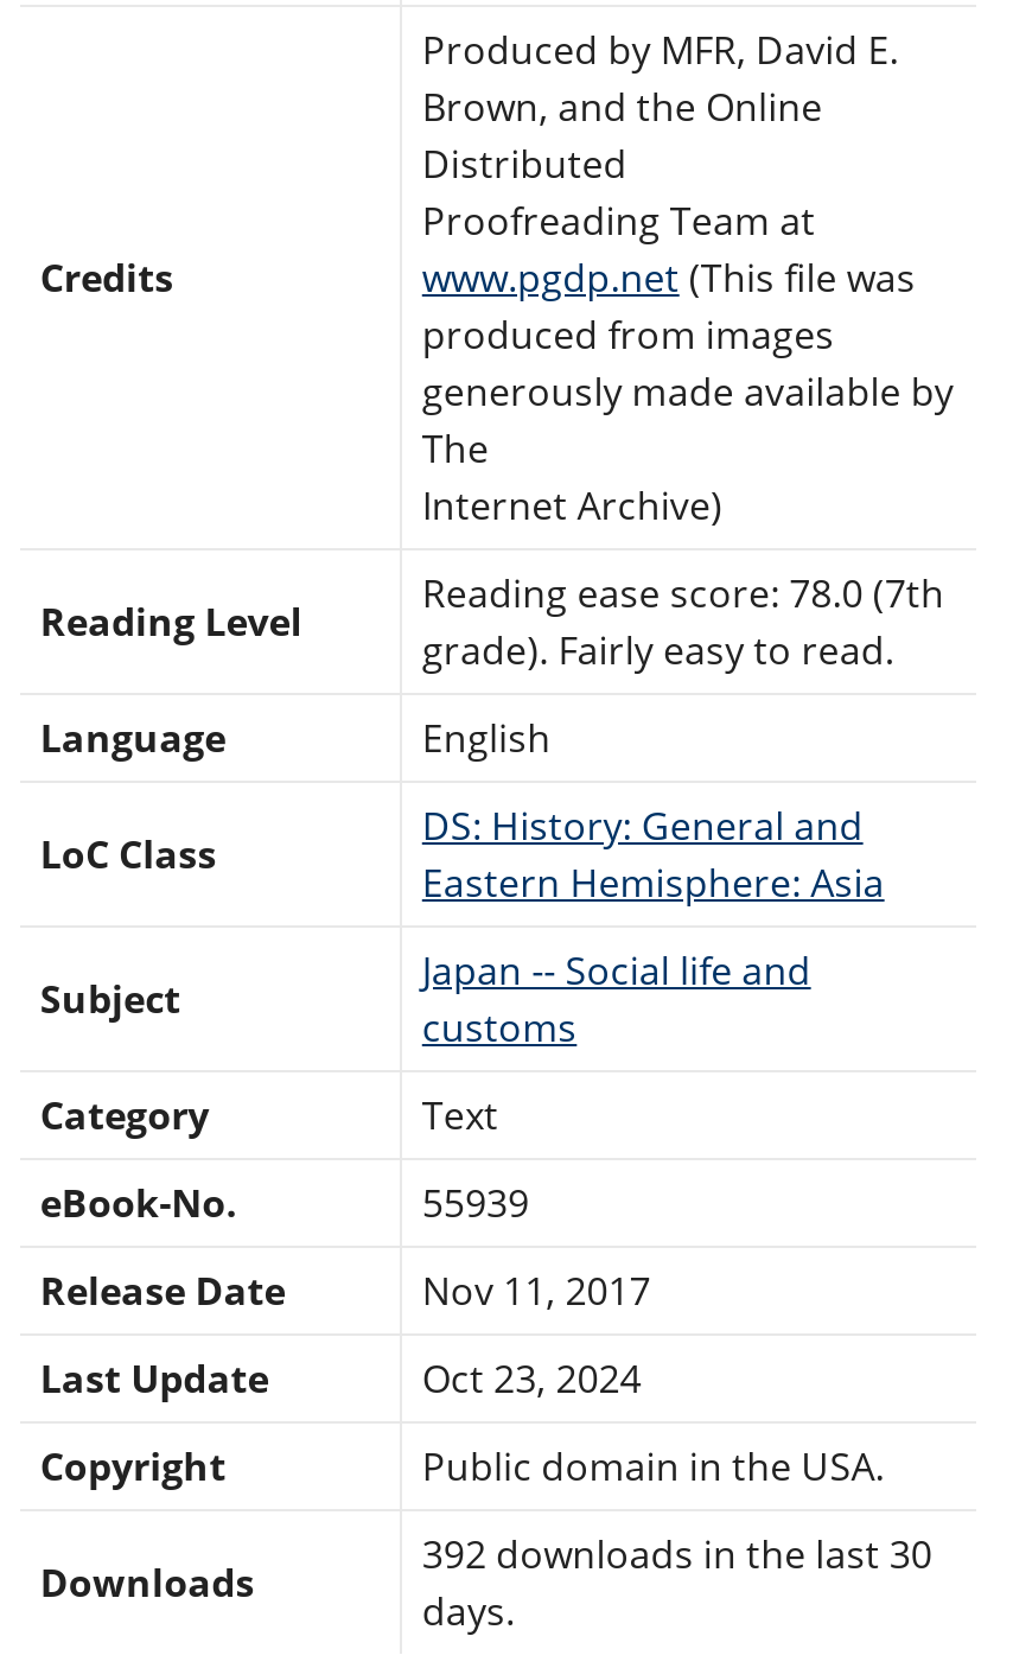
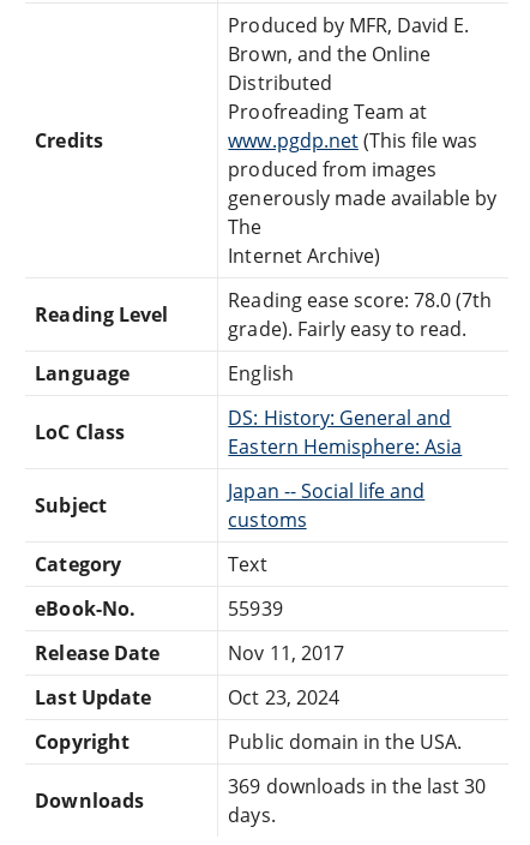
- 392 downloads in the last 30
+ 369 downloads in the last 30
